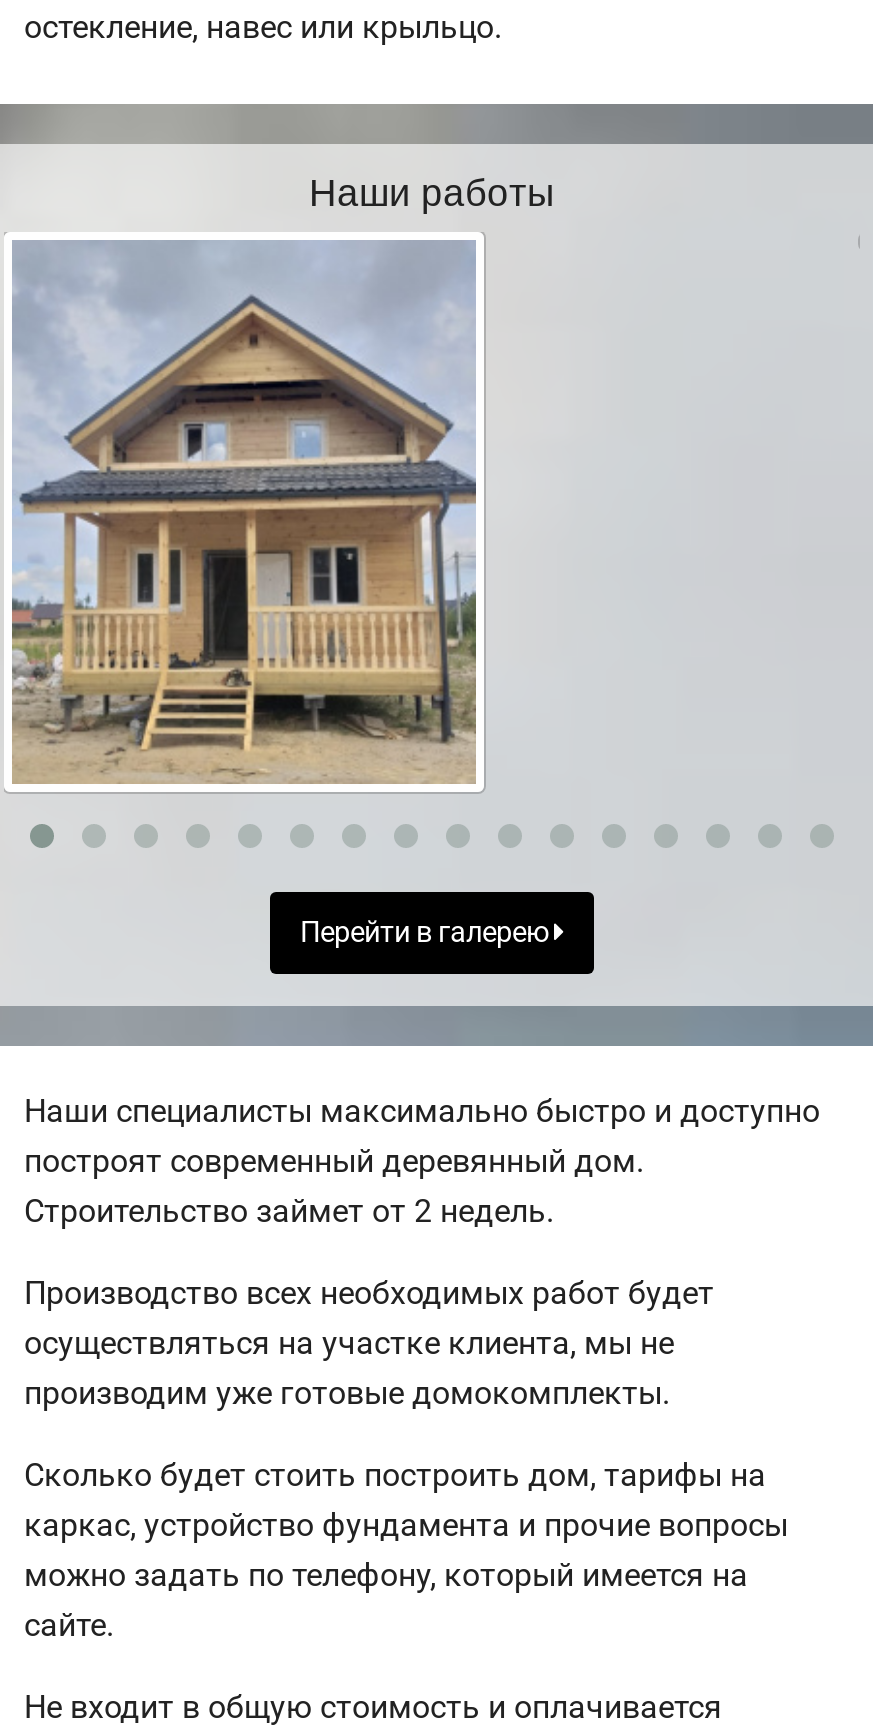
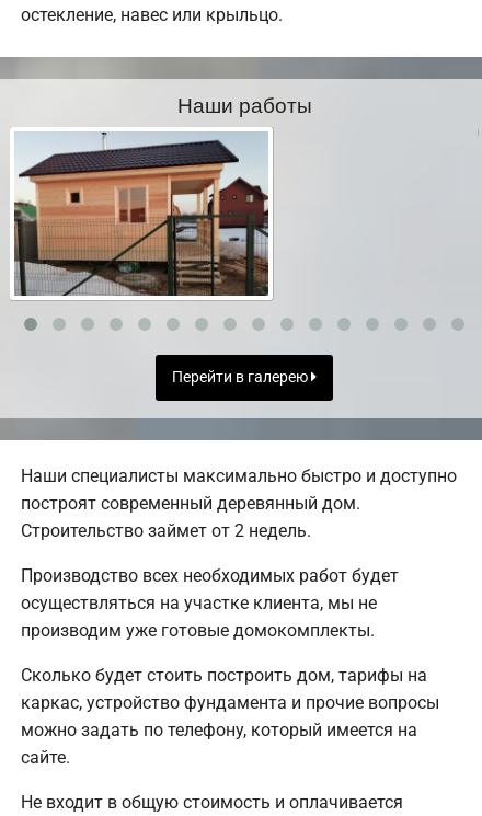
- [image]
+ [image]
